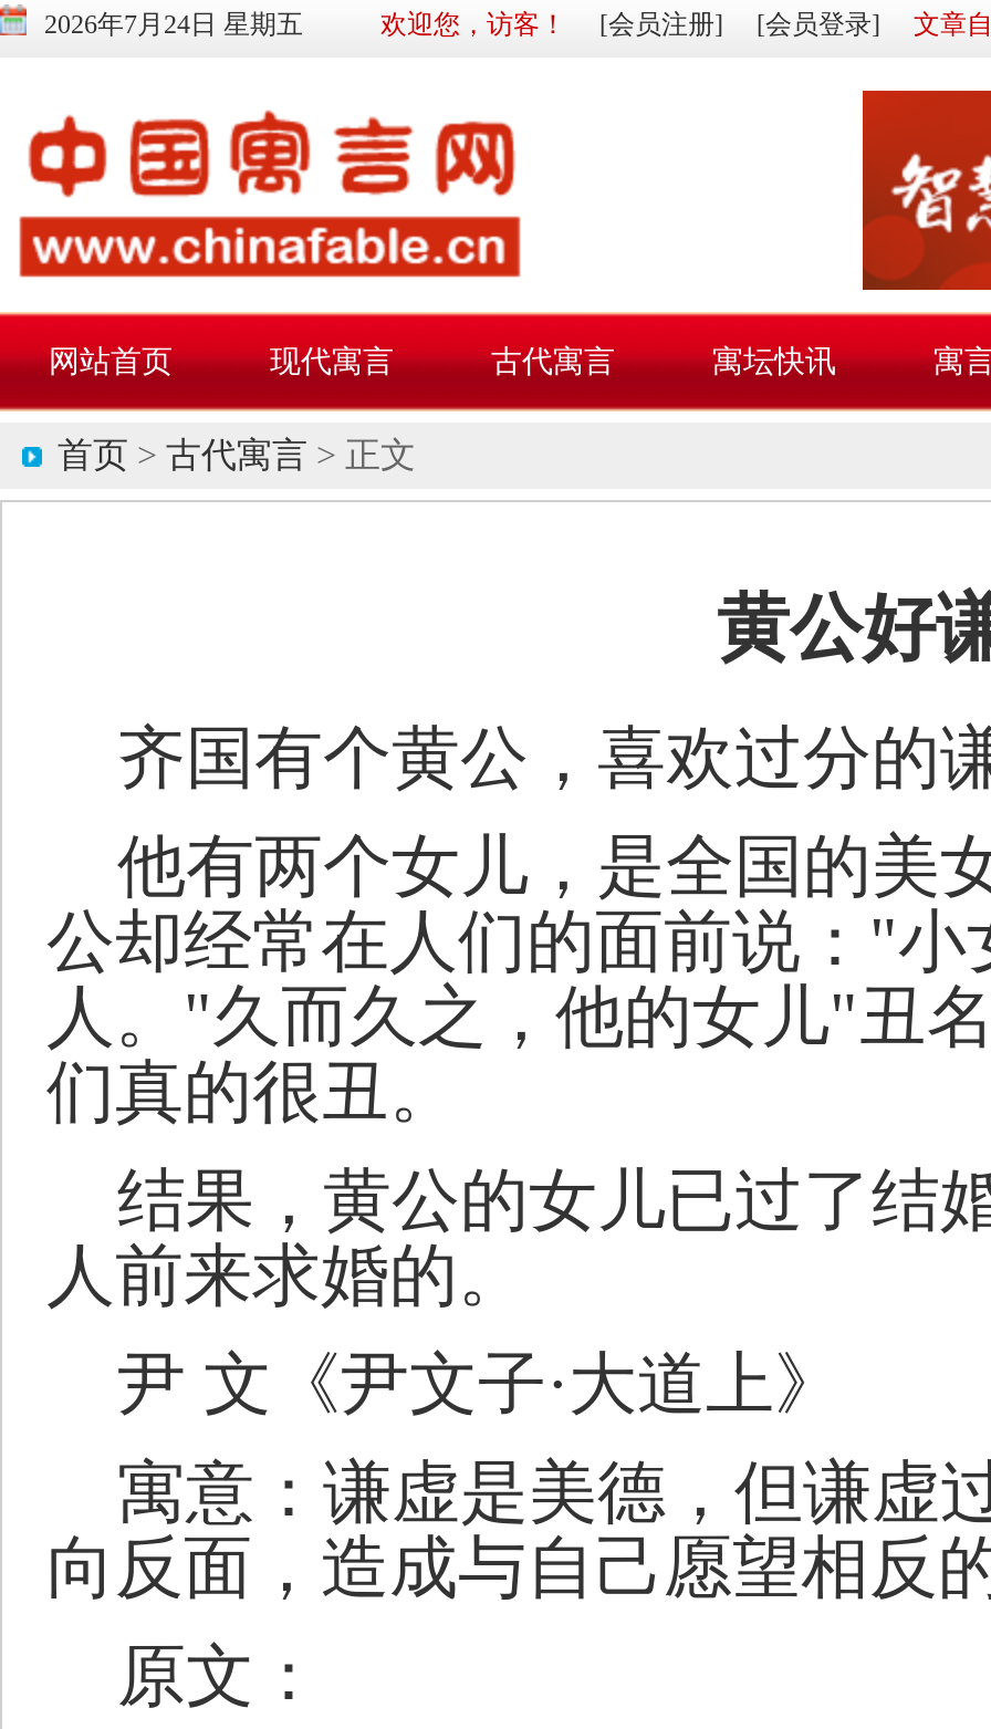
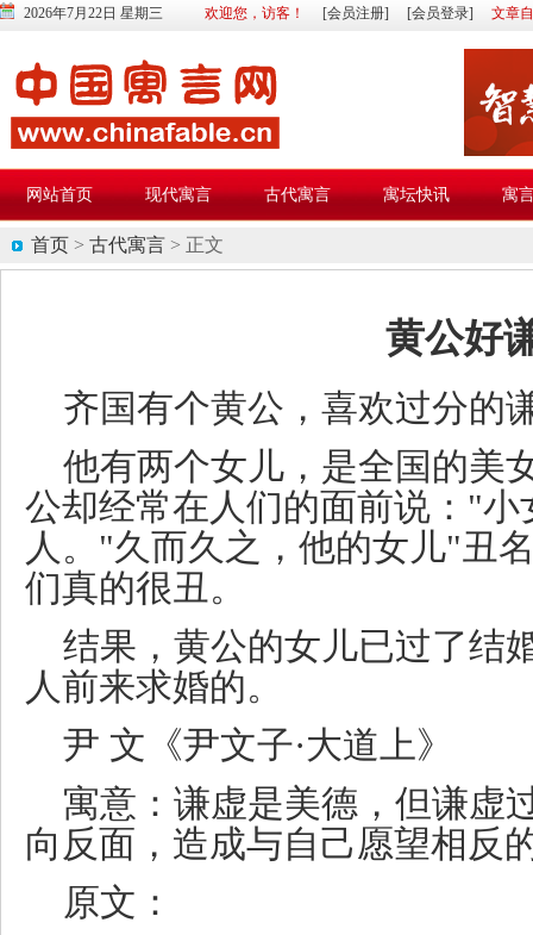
- 2026年7月24日 星期五
+ 2026年7月22日 星期三
